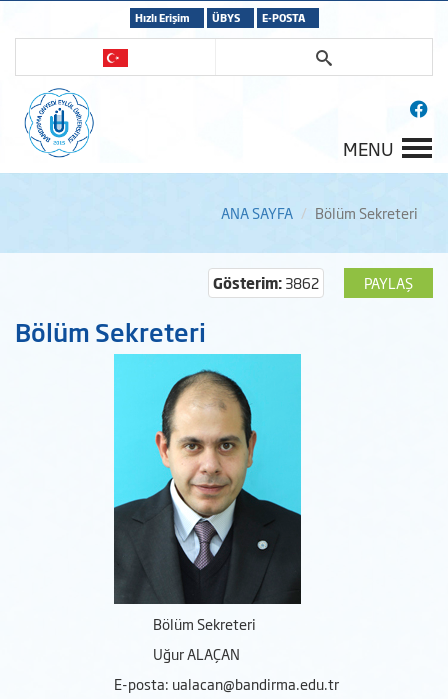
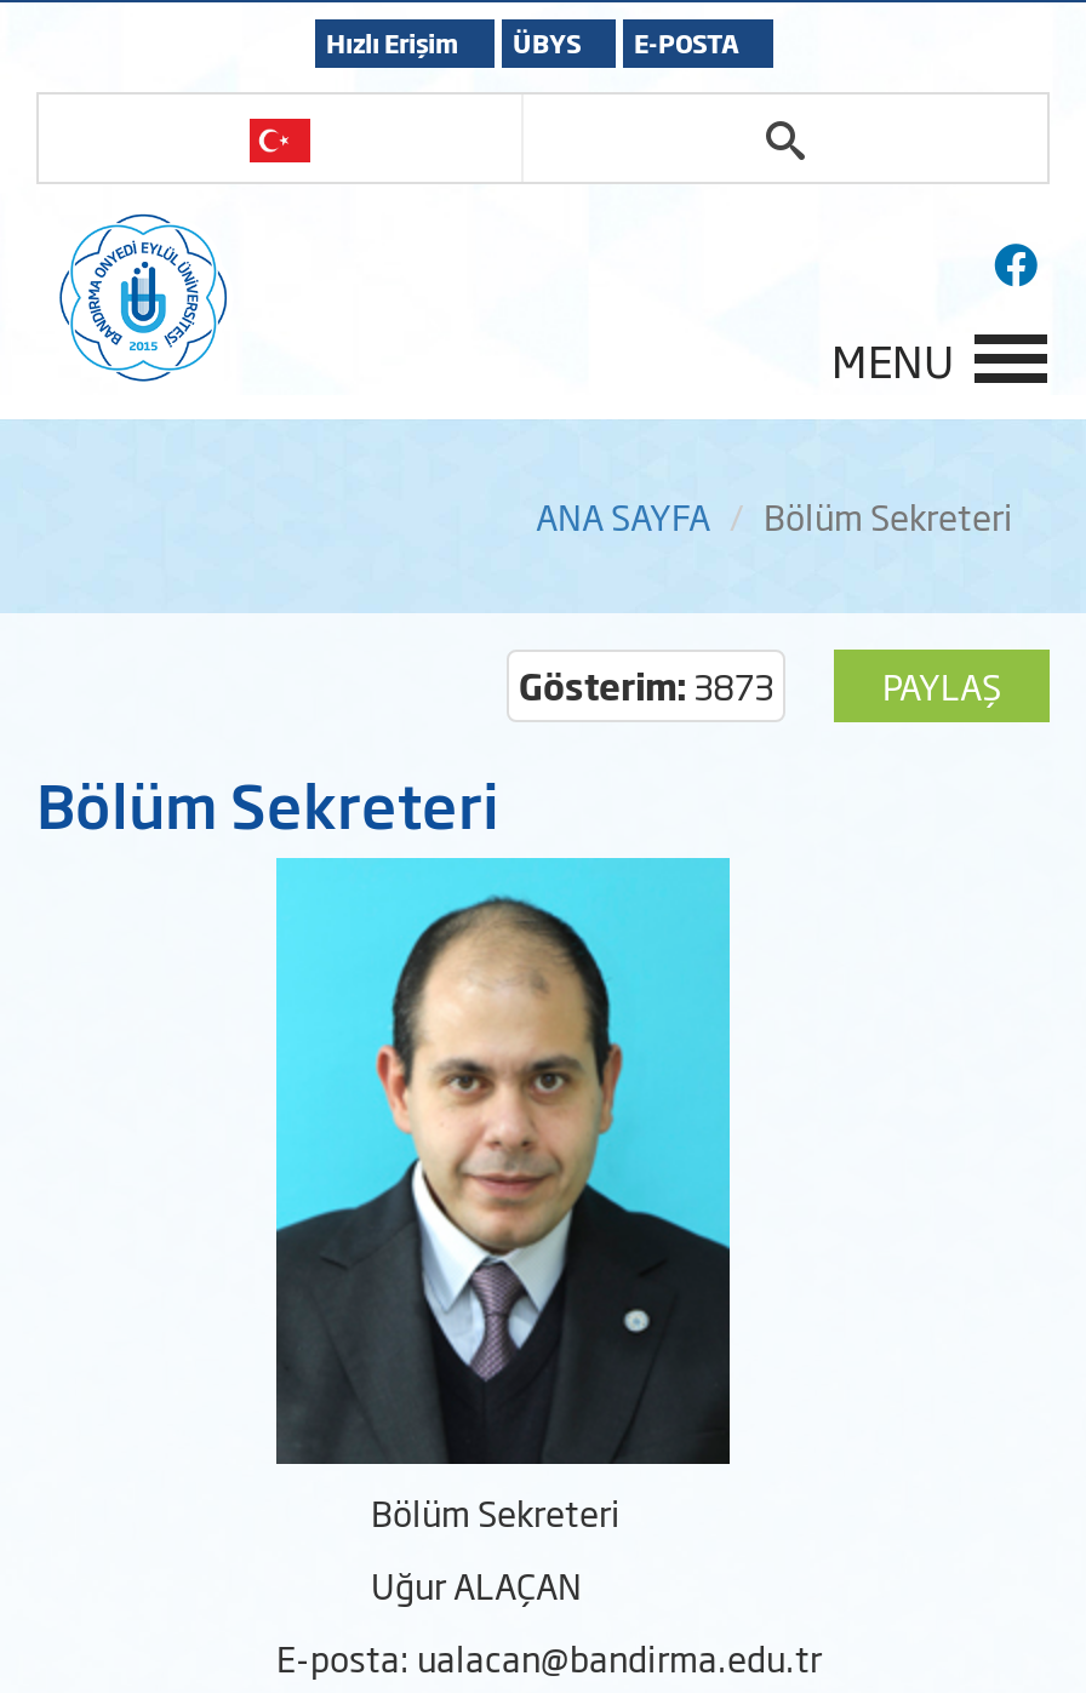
- Gösterim: 3862
+ Gösterim: 3873
